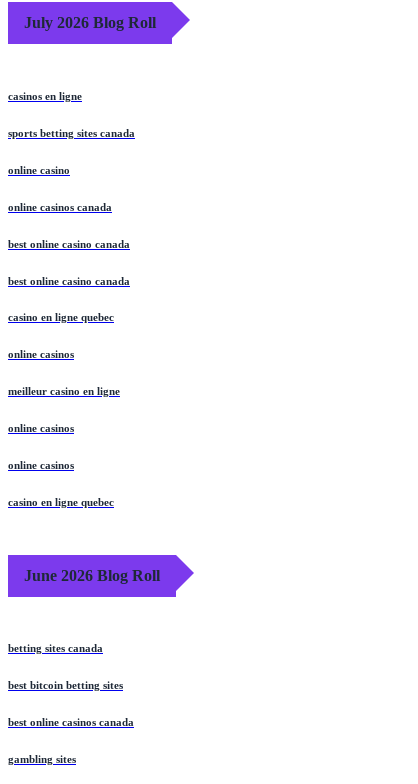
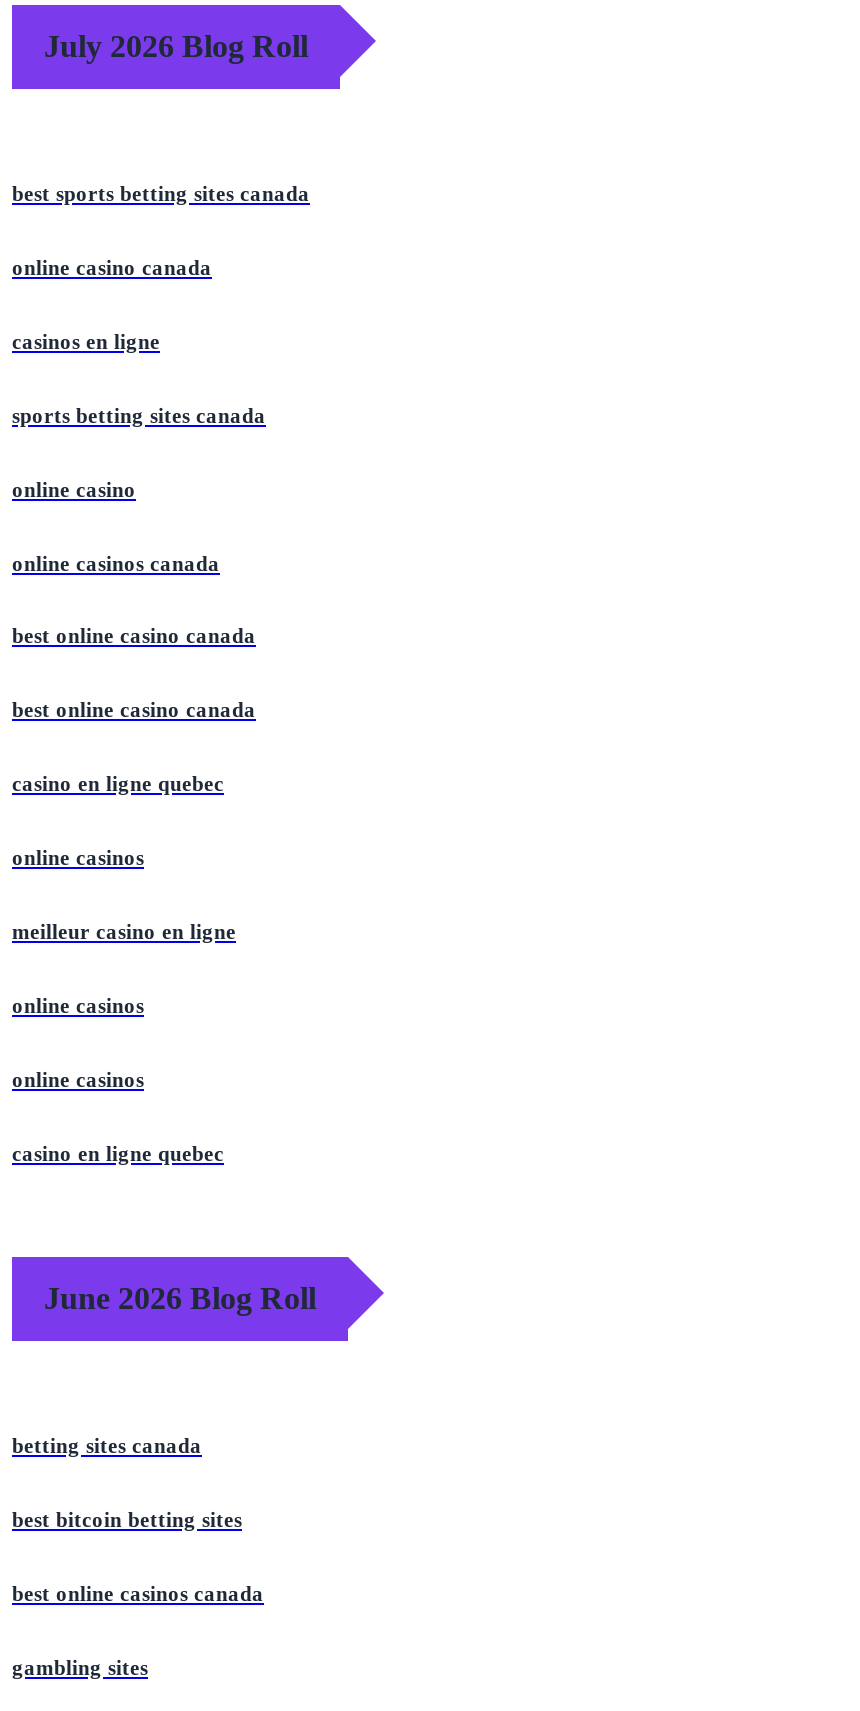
+ best sports betting sites canada
+ online casino canada
